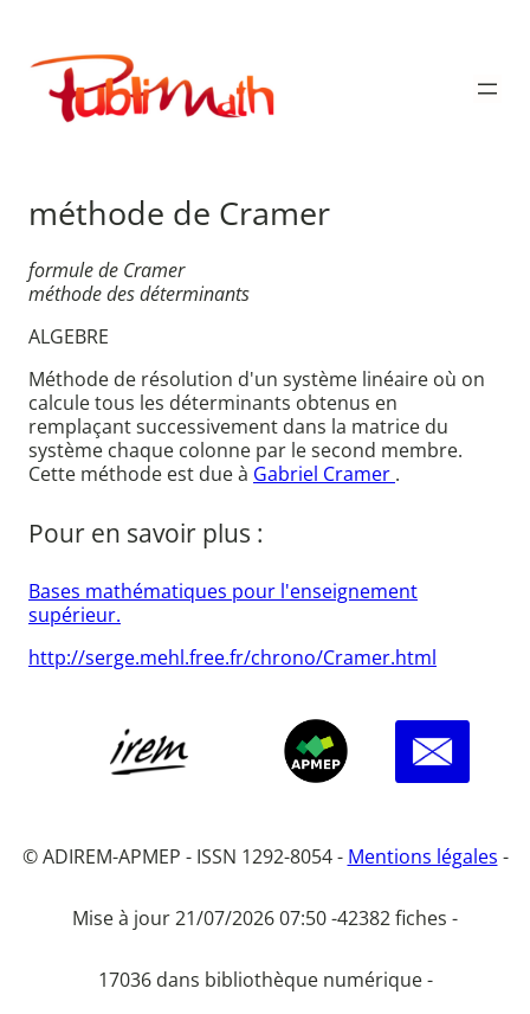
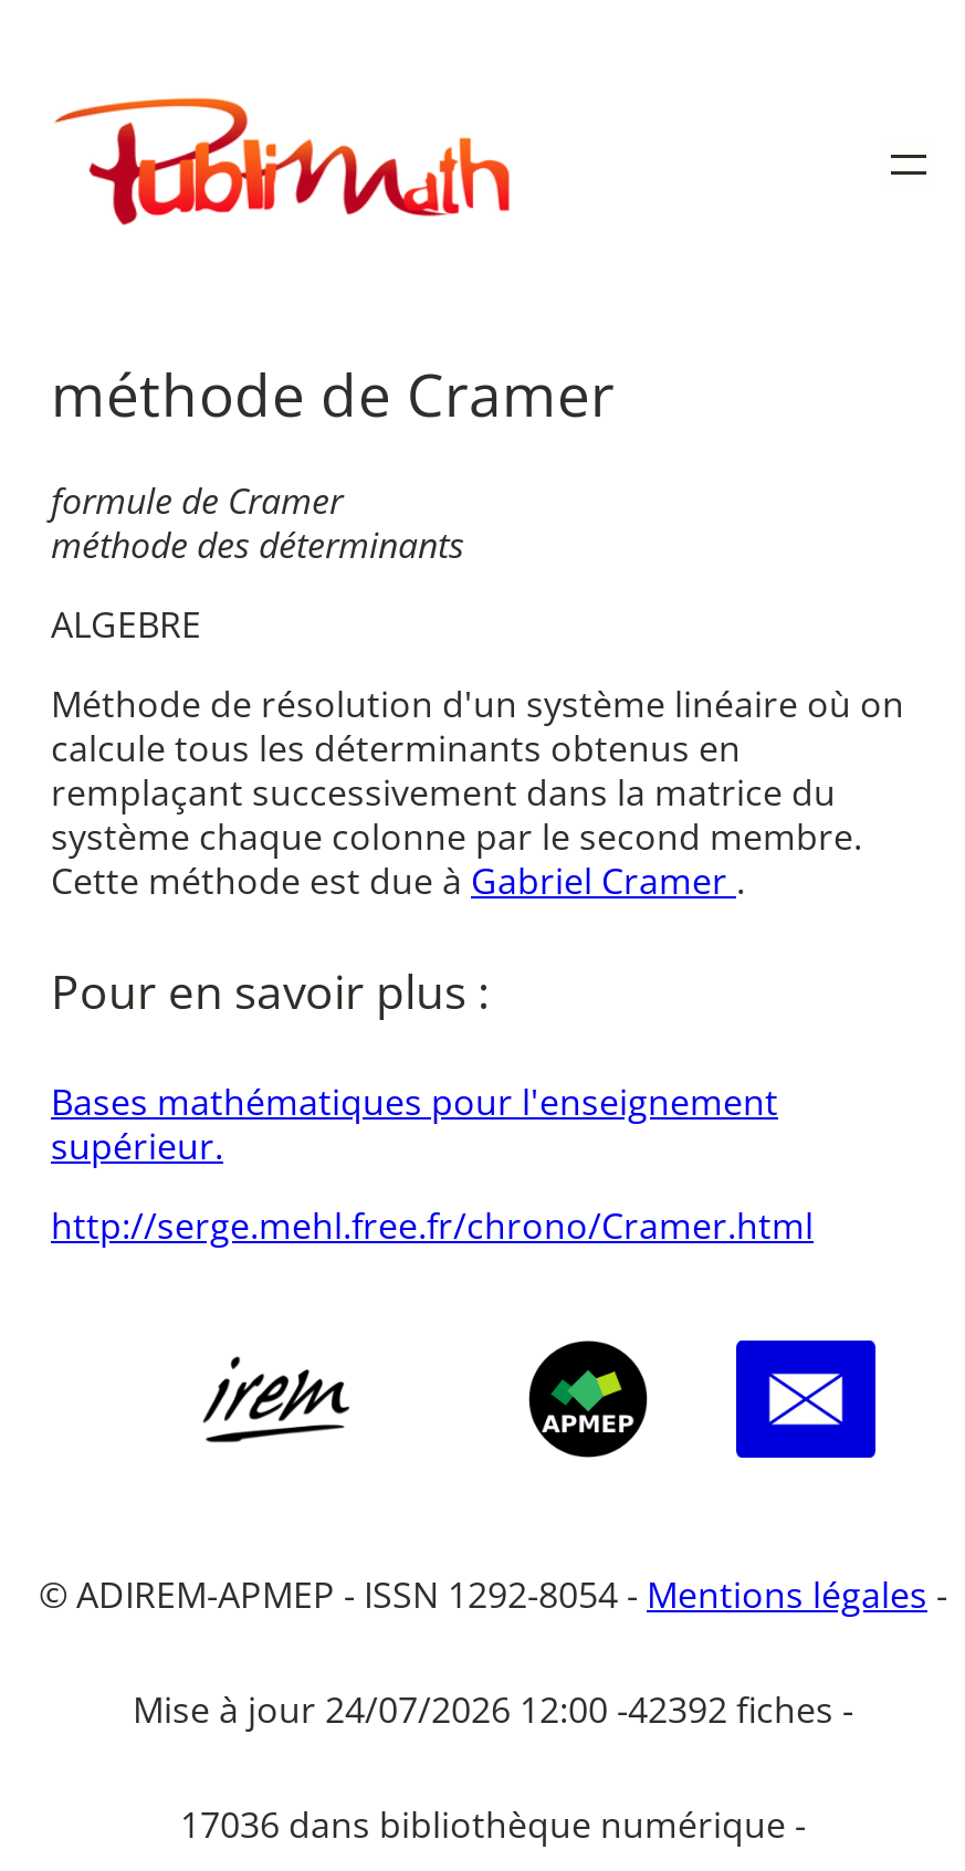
- Mise à jour 21/07/2026 07:50 - 42382 fiches -
+ Mise à jour 24/07/2026 12:00 - 42392 fiches -
